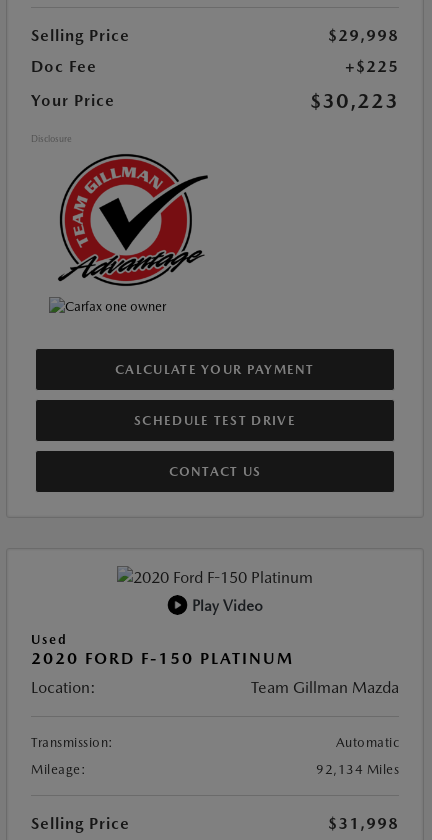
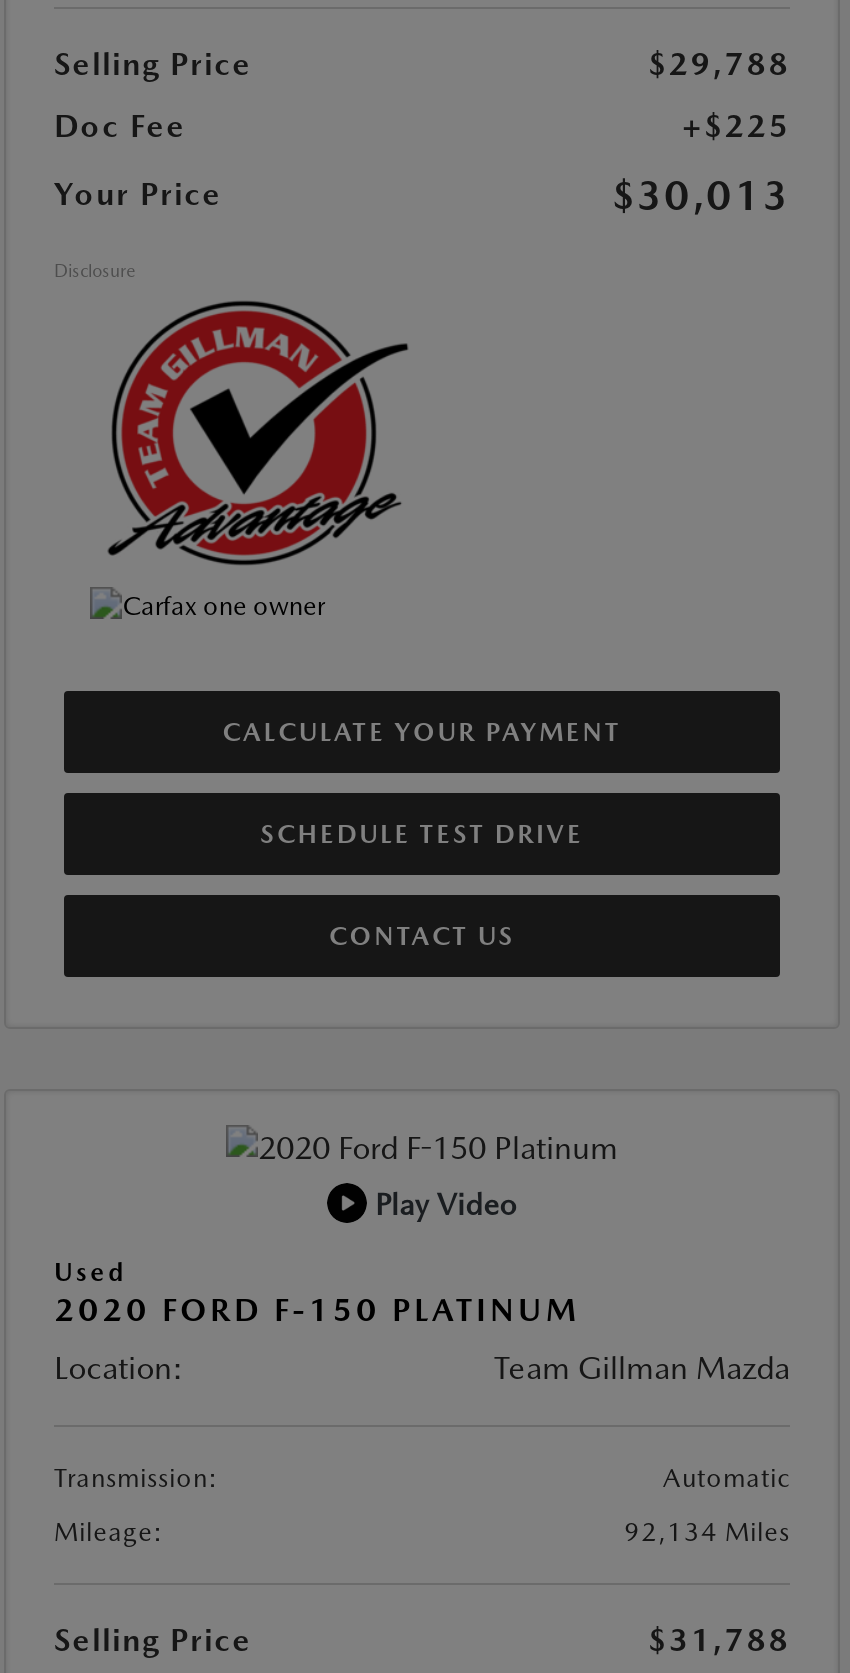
- $29,998
+ $29,788

- $30,223
+ $30,013

- $31,998
+ $31,788
